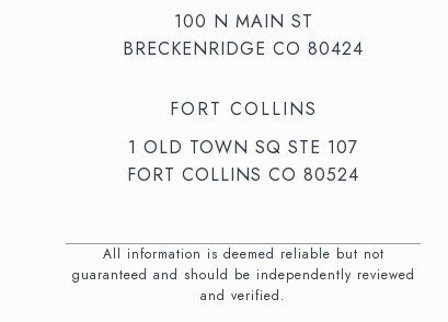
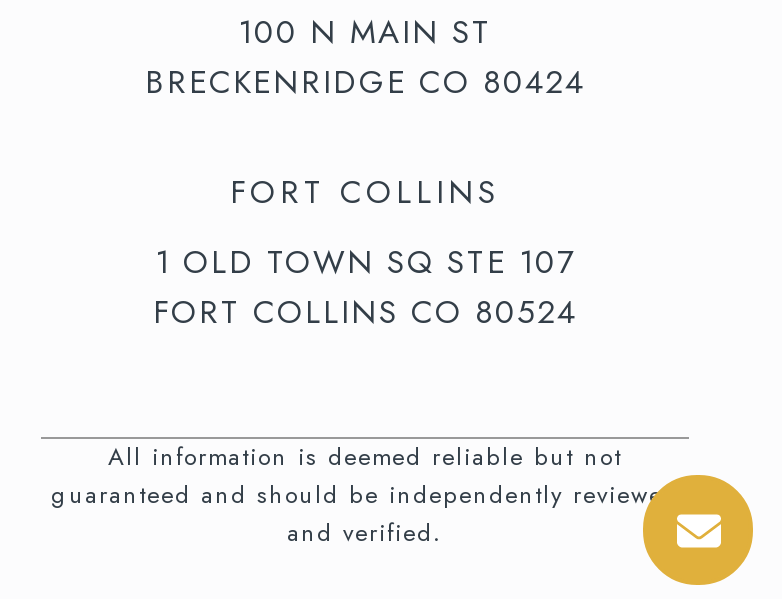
+ [image]
